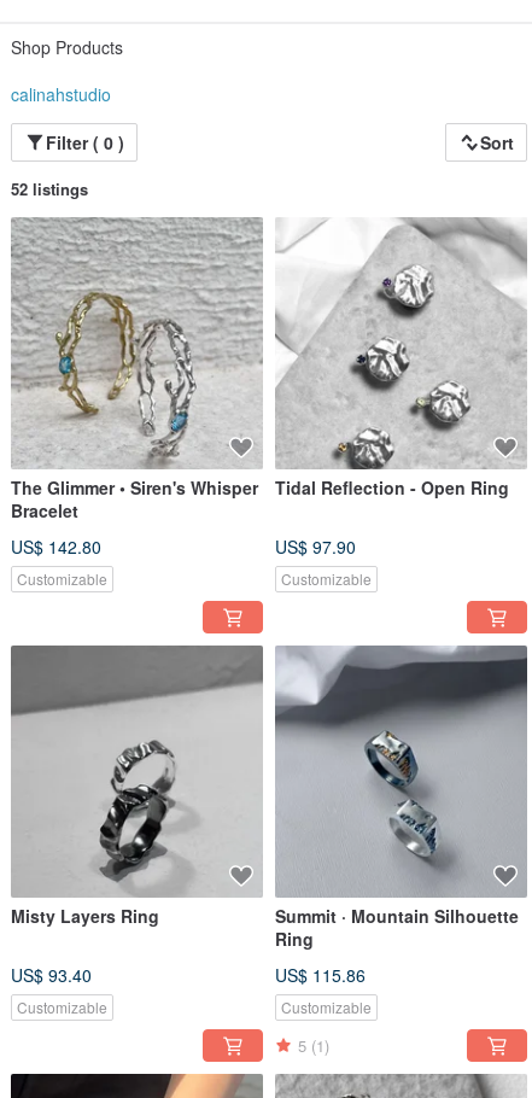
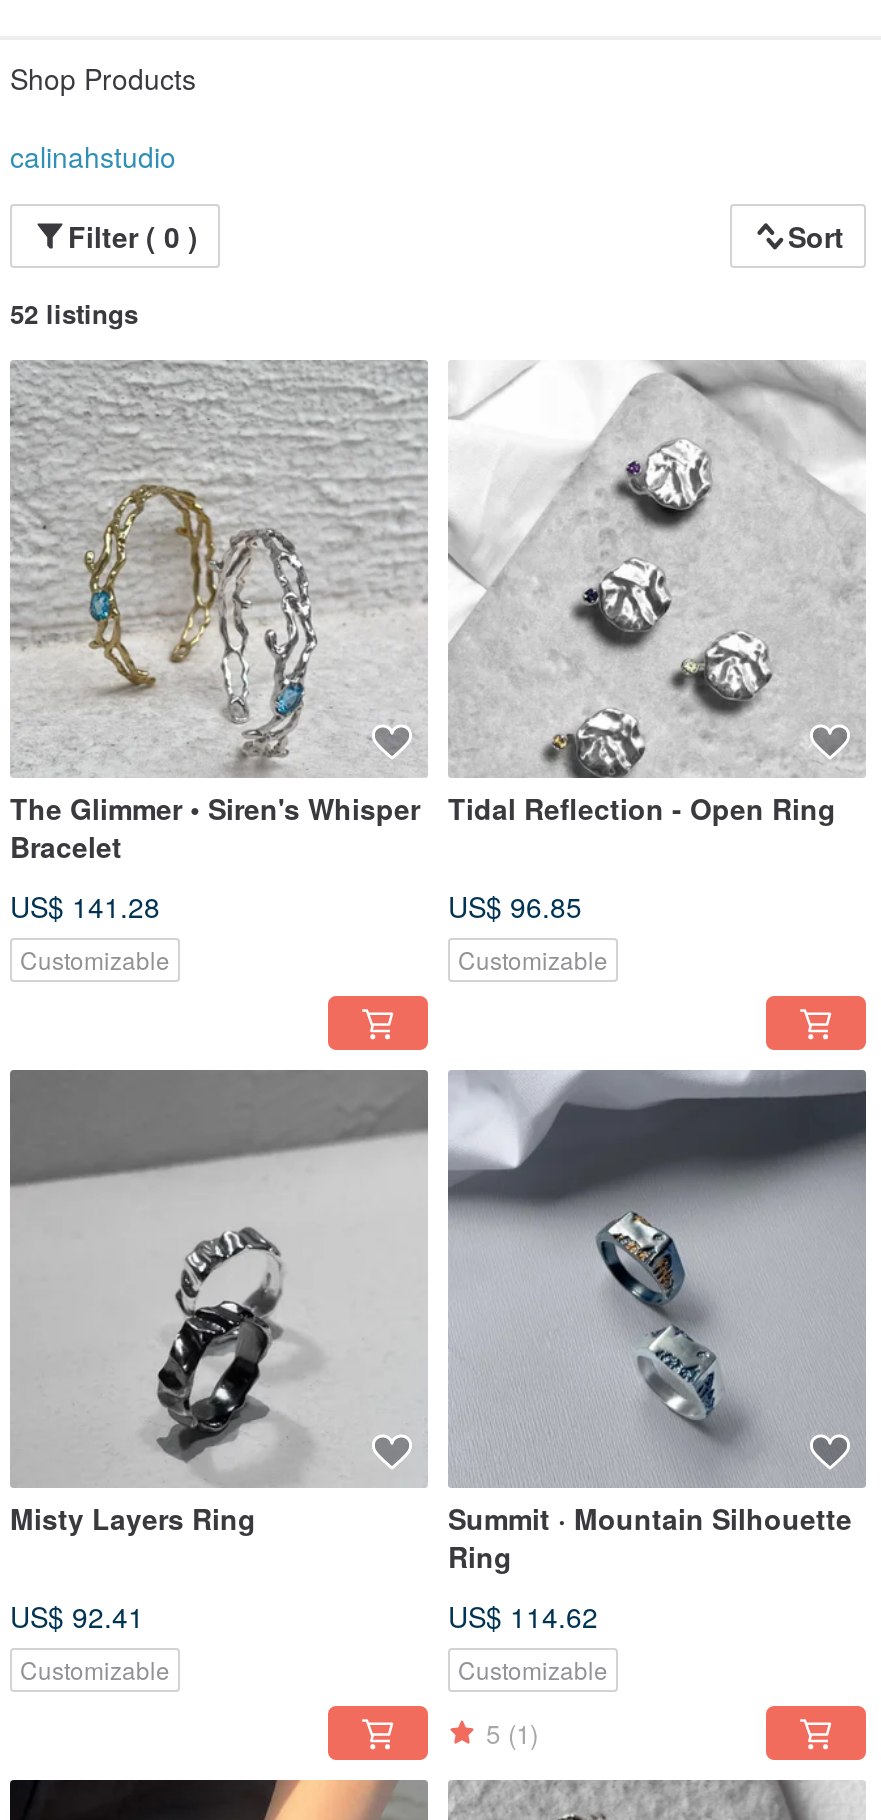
- US$ 142.80
+ US$ 141.28

- US$ 97.90
+ US$ 96.85

- US$ 93.40
+ US$ 92.41

- US$ 115.86
+ US$ 114.62
